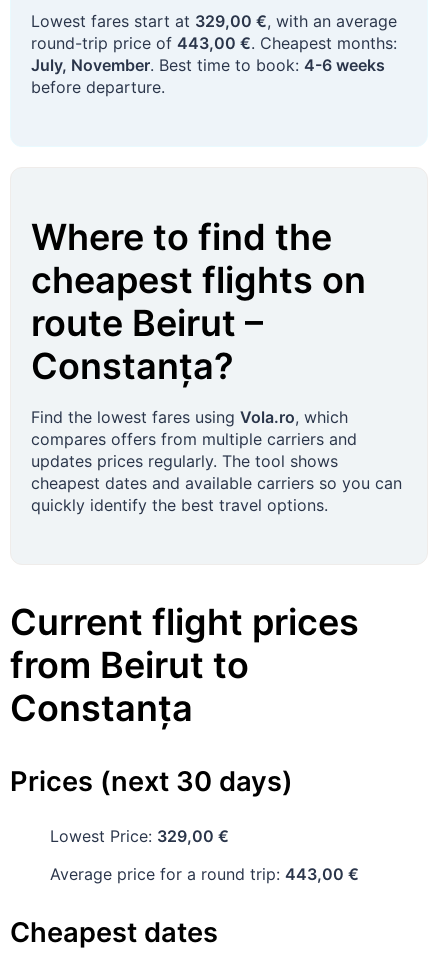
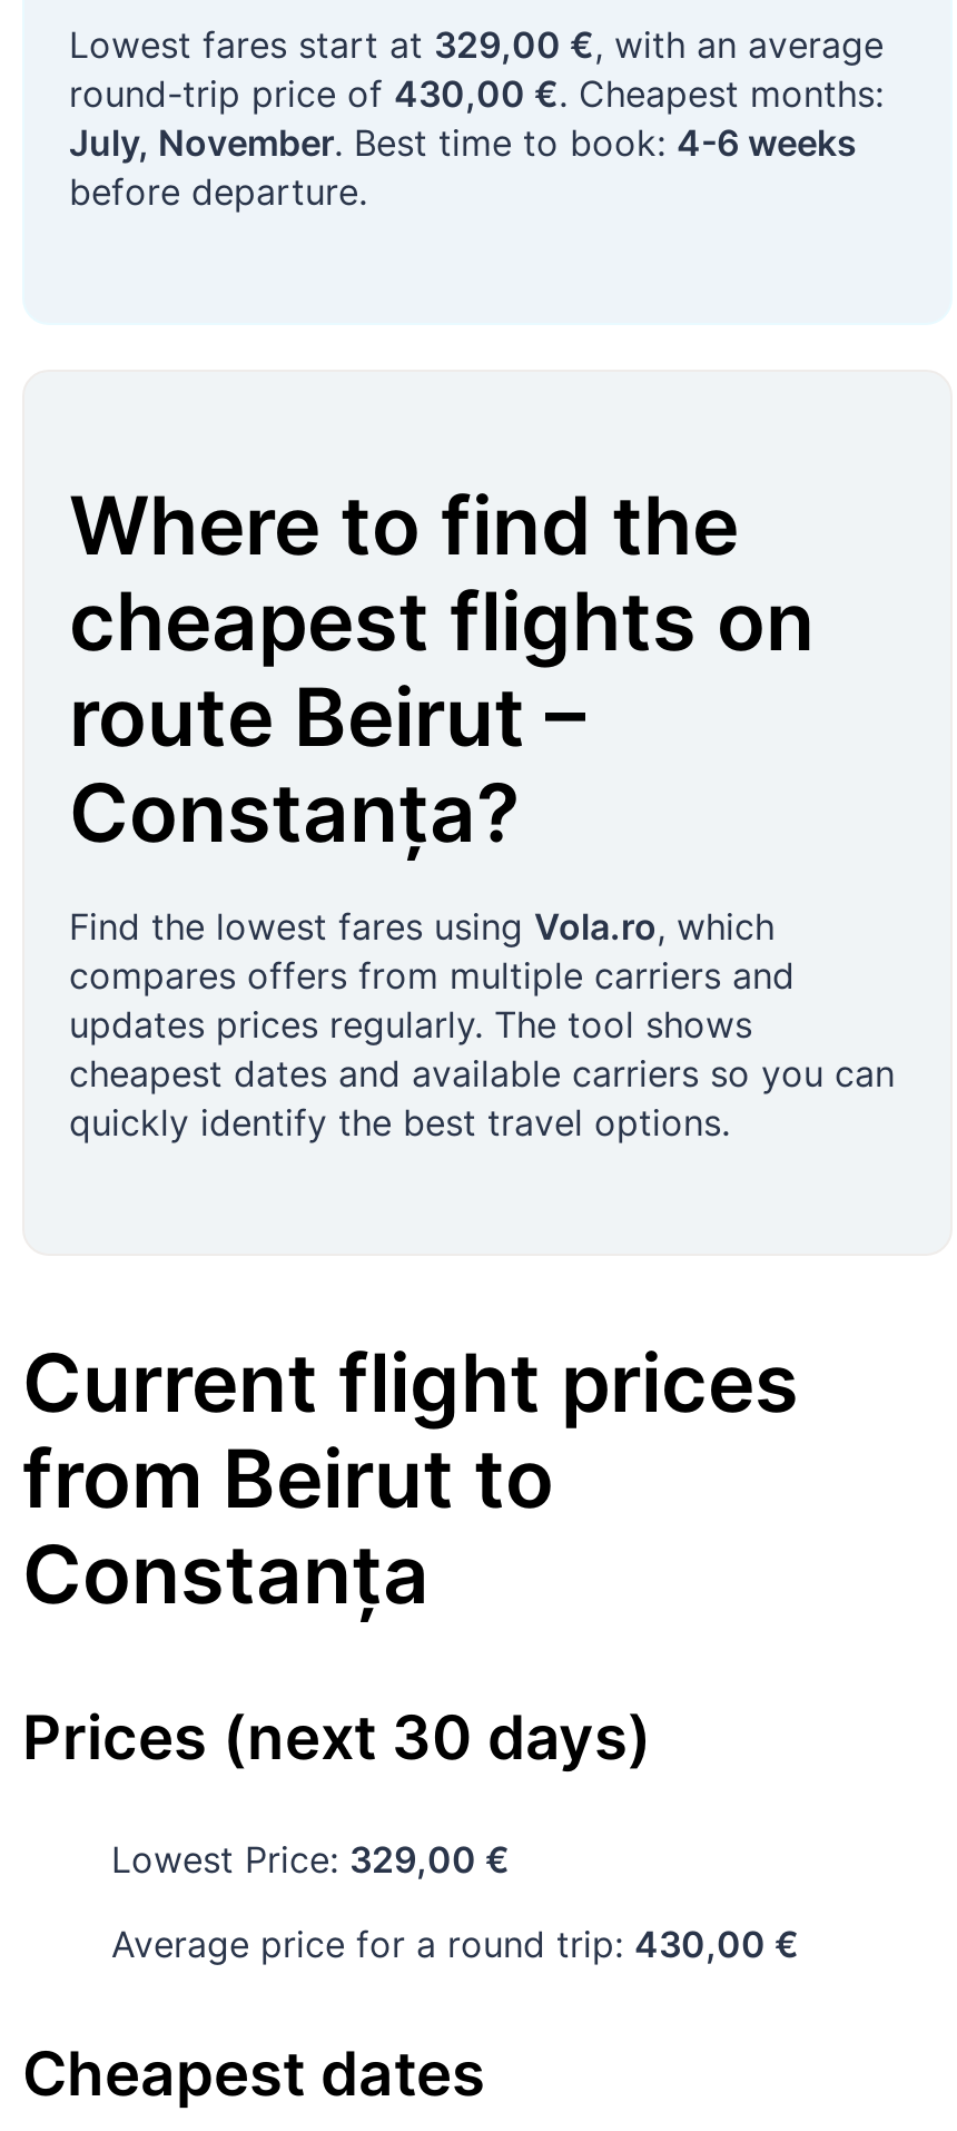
- round-trip price of 443,00 €. Cheapest months:
+ round-trip price of 430,00 €. Cheapest months:

- Average price for a round trip: 443,00 €
+ Average price for a round trip: 430,00 €
